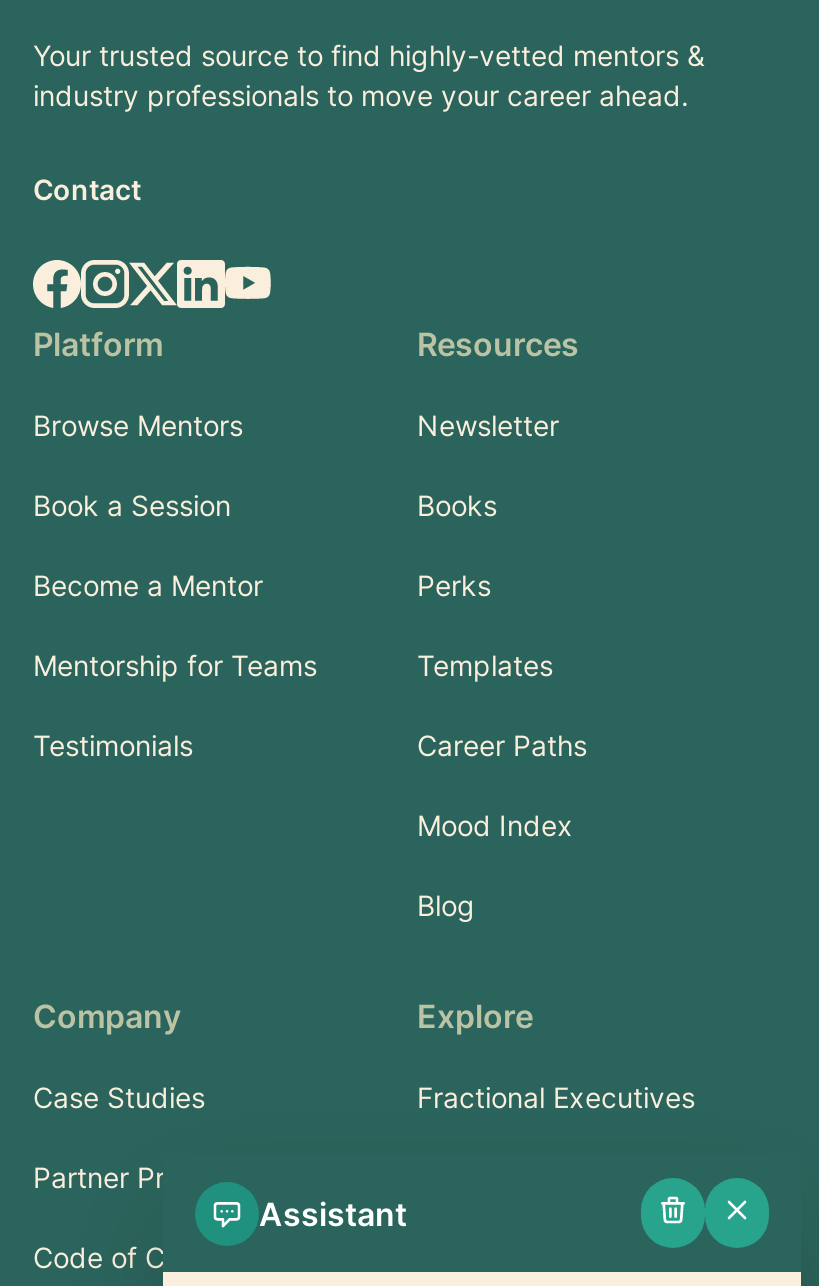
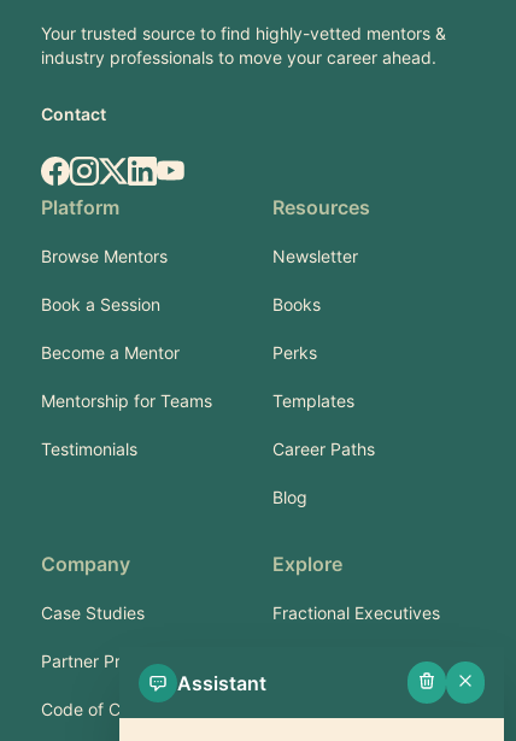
- Mood Index
